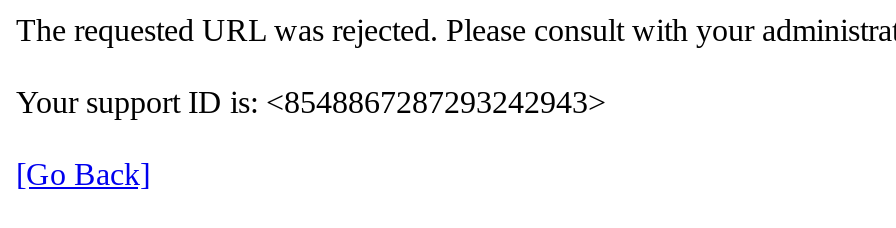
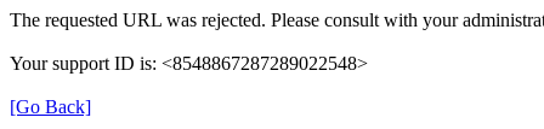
- Your support ID is: <8548867287293242943>
+ Your support ID is: <8548867287289022548>
